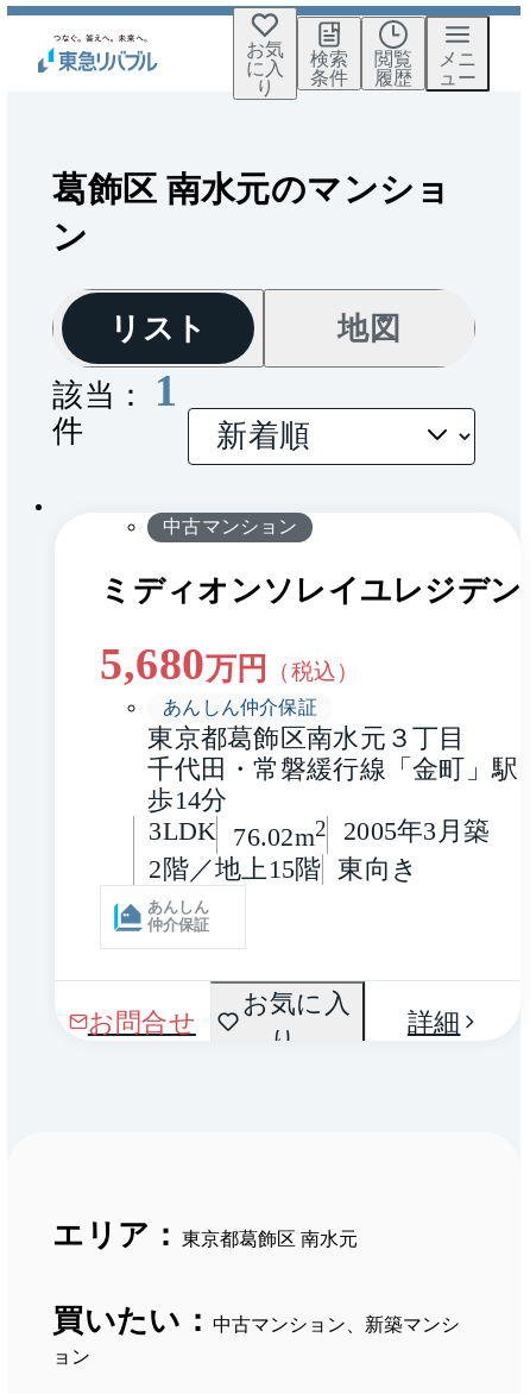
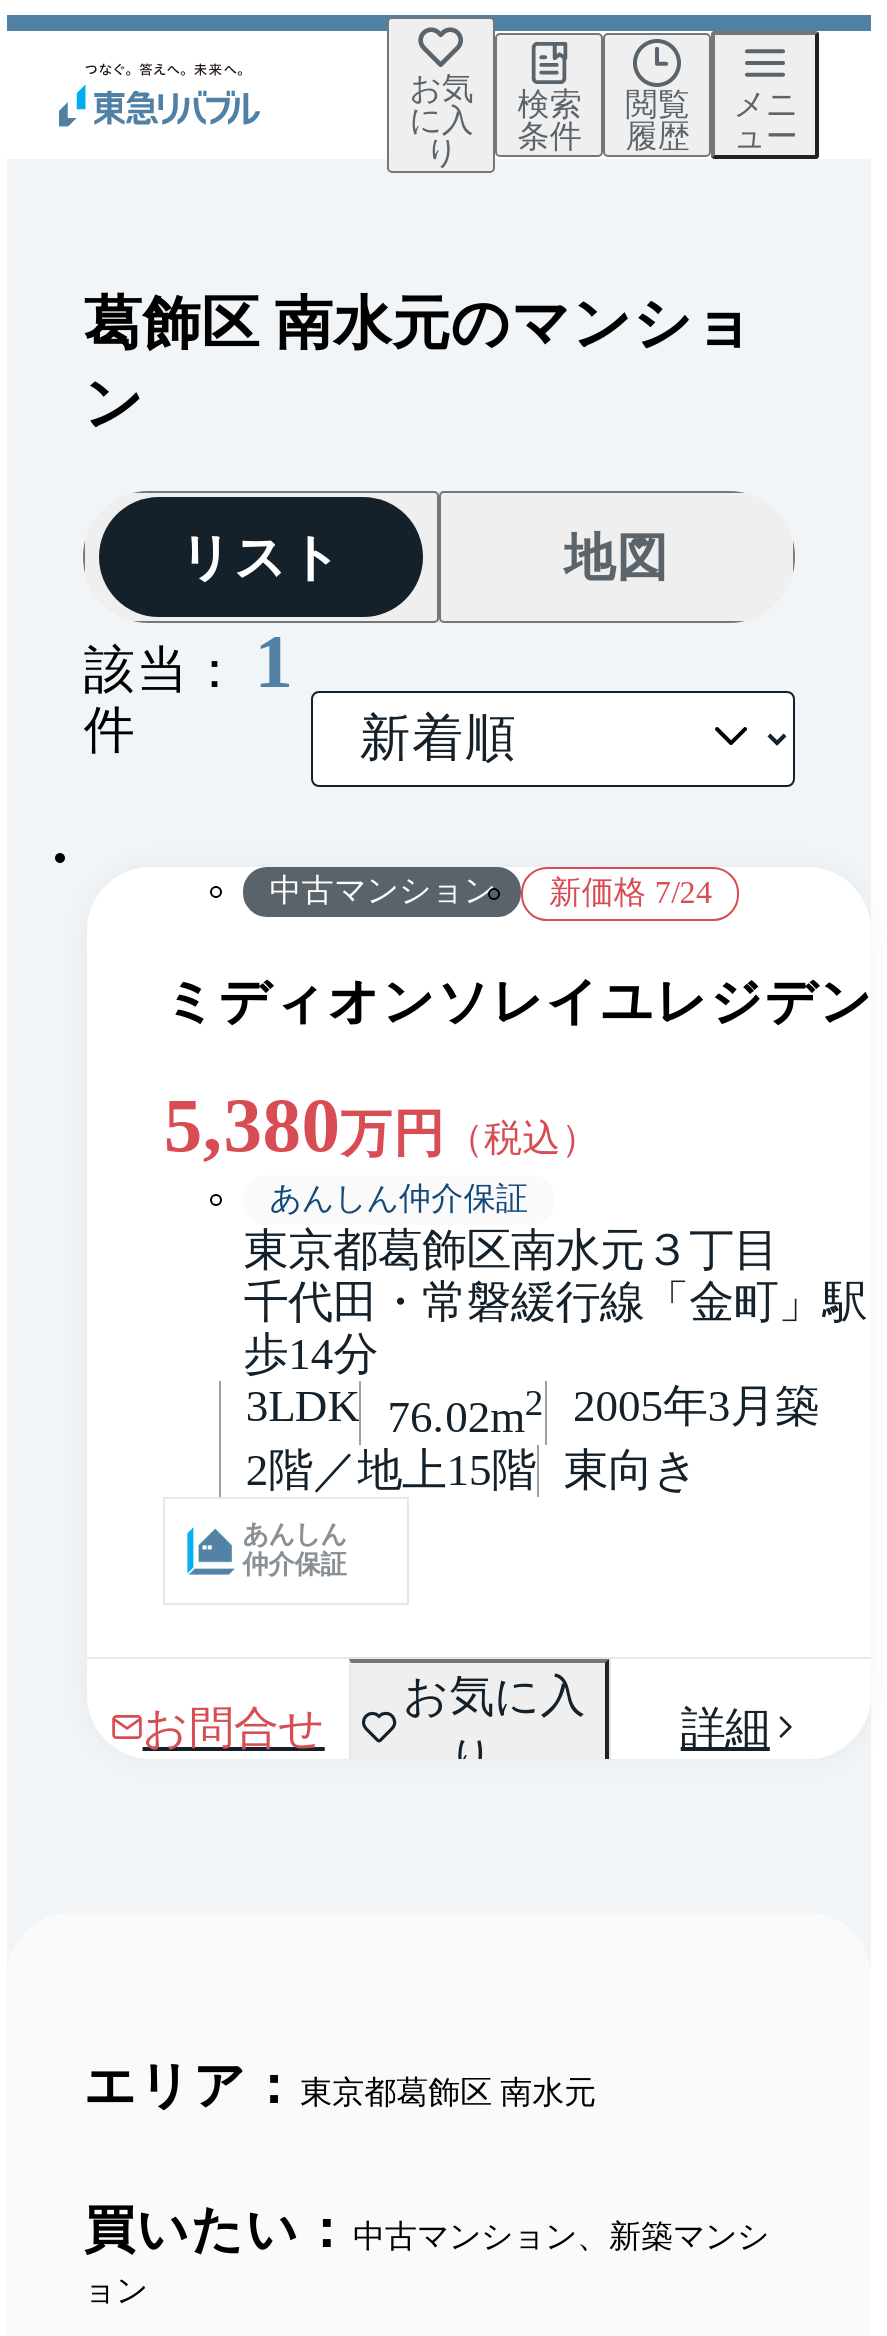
+ 新価格 7/24

- 5,680万円（税込）
+ 5,380万円（税込）
